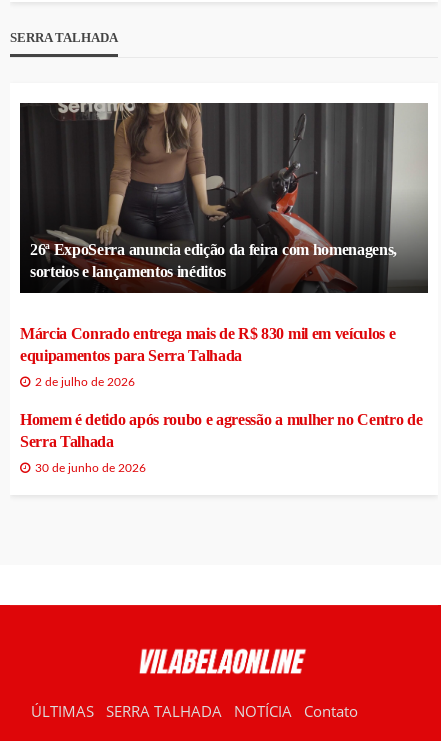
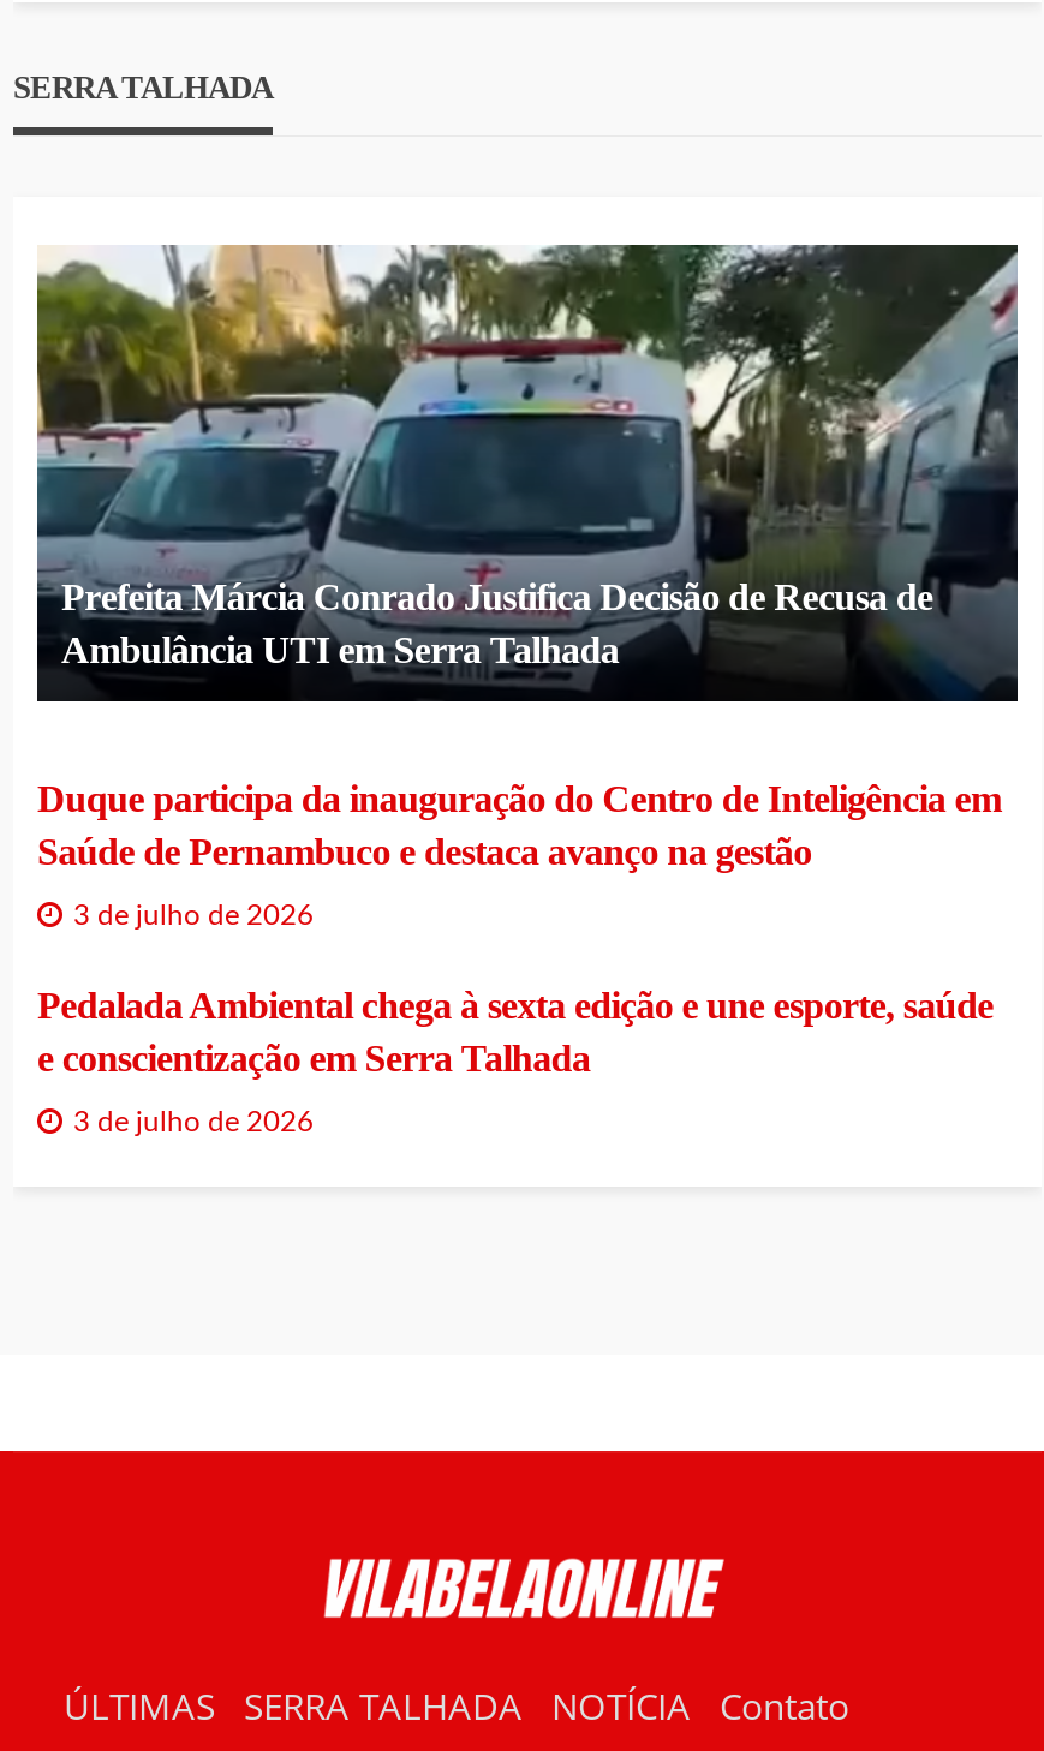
- [image]
- 26ª ExpoSerra anuncia edição da feira com homenagens,
- sorteios e lançamentos inéditos
+ [image]
+ Prefeita Márcia Conrado Justifica Decisão de Recusa de
+ Ambulância UTI em Serra Talhada

- Márcia Conrado entrega mais de R$ 830 mil em veículos e
- equipamentos para Serra Talhada
+ Duque participa da inauguração do Centro de Inteligência em
+ Saúde de Pernambuco e destaca avanço na gestão

- 2 de julho de 2026
+ 3 de julho de 2026

- Homem é detido após roubo e agressão a mulher no Centro de
- Serra Talhada
+ Pedalada Ambiental chega à sexta edição e une esporte, saúde
+ e conscientização em Serra Talhada

- 30 de junho de 2026
+ 3 de julho de 2026
